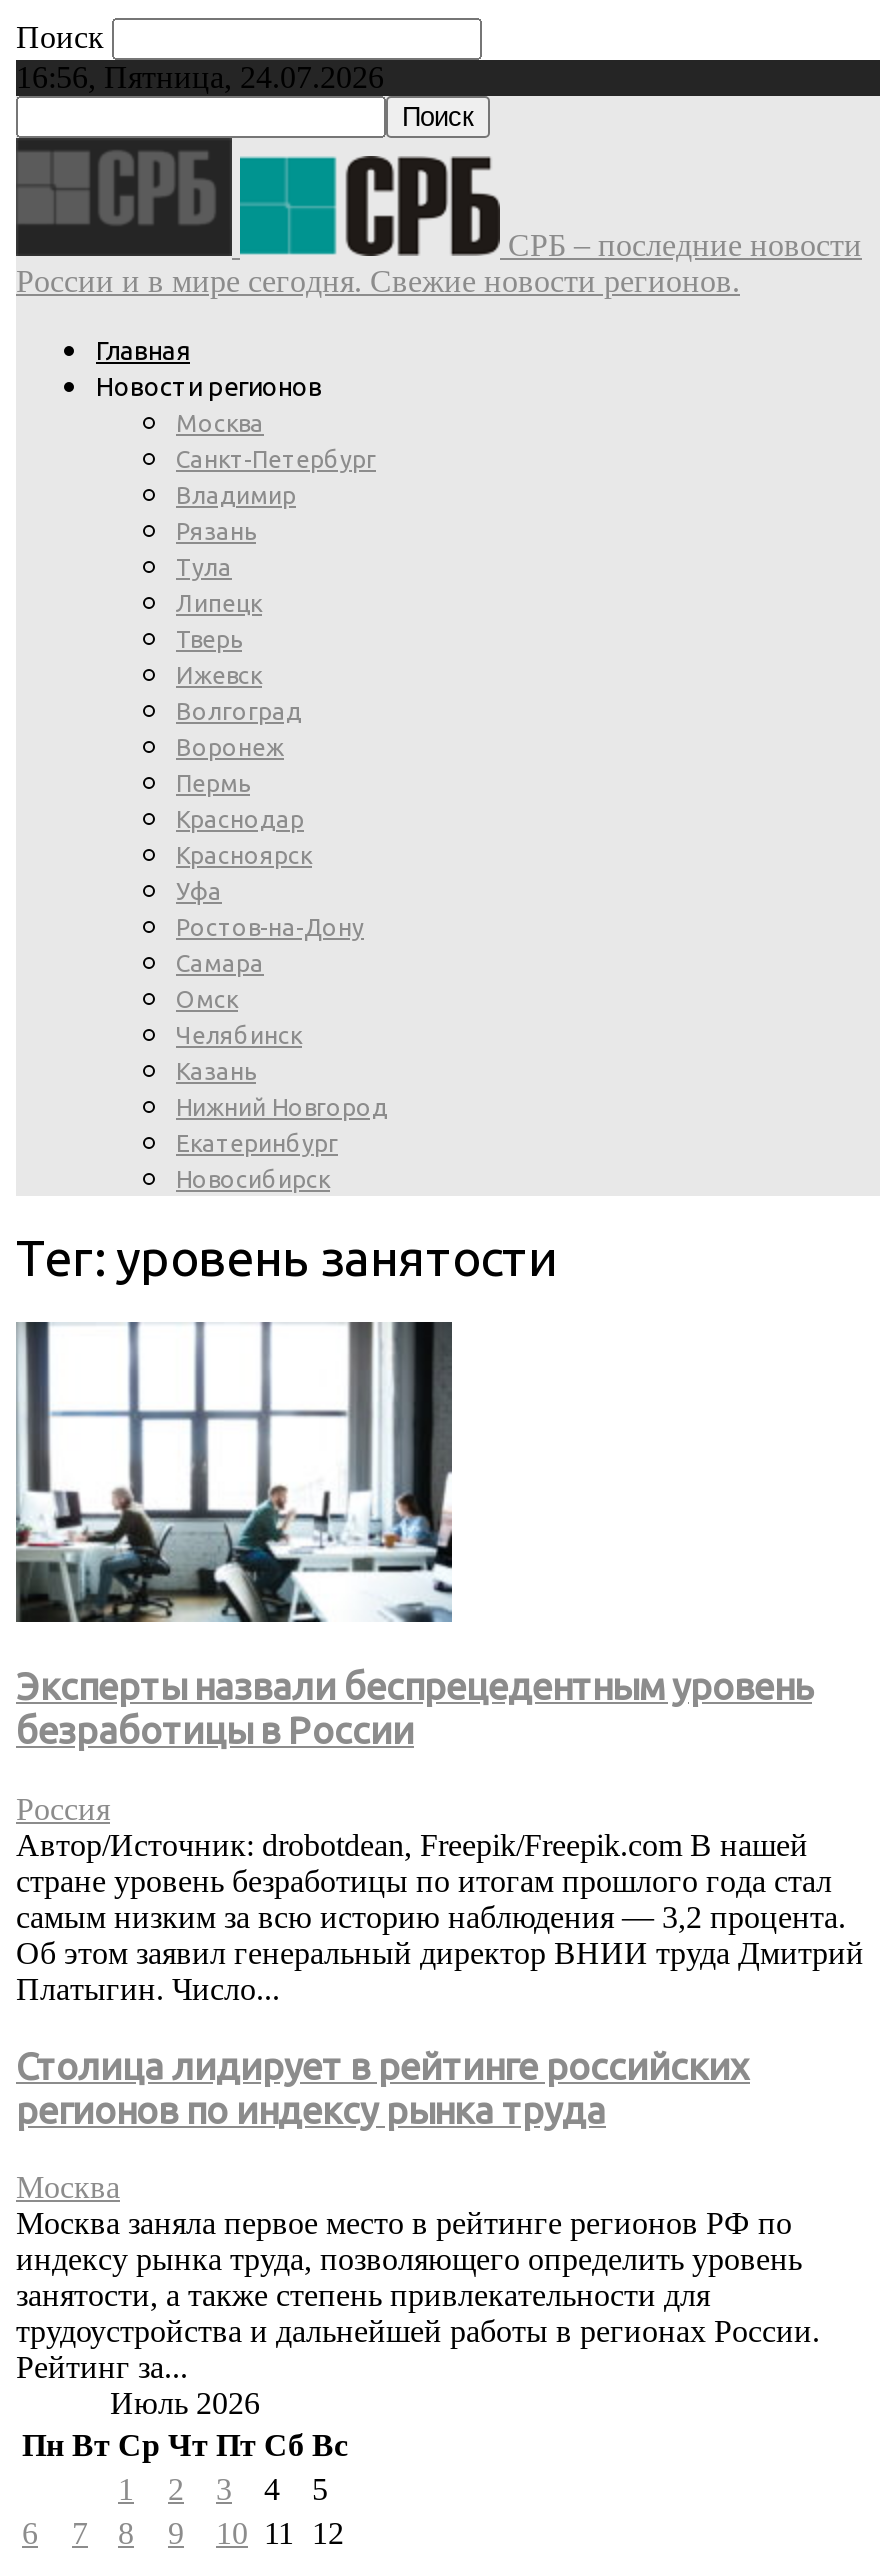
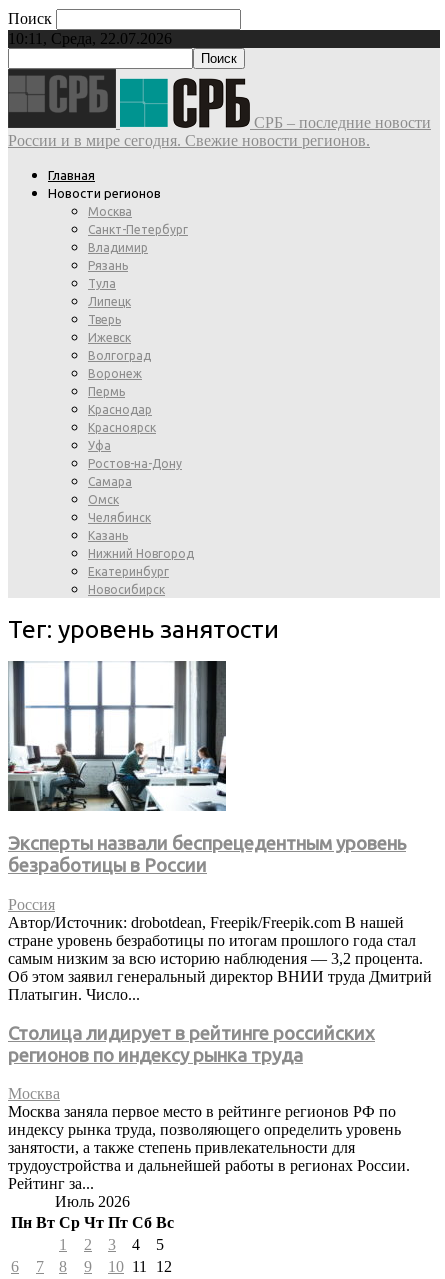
- 16:56, Пятница, 24.07.2026
+ 10:11, Среда, 22.07.2026
